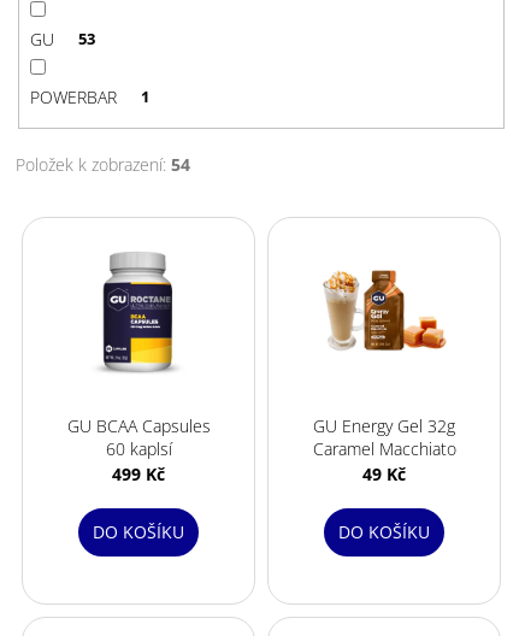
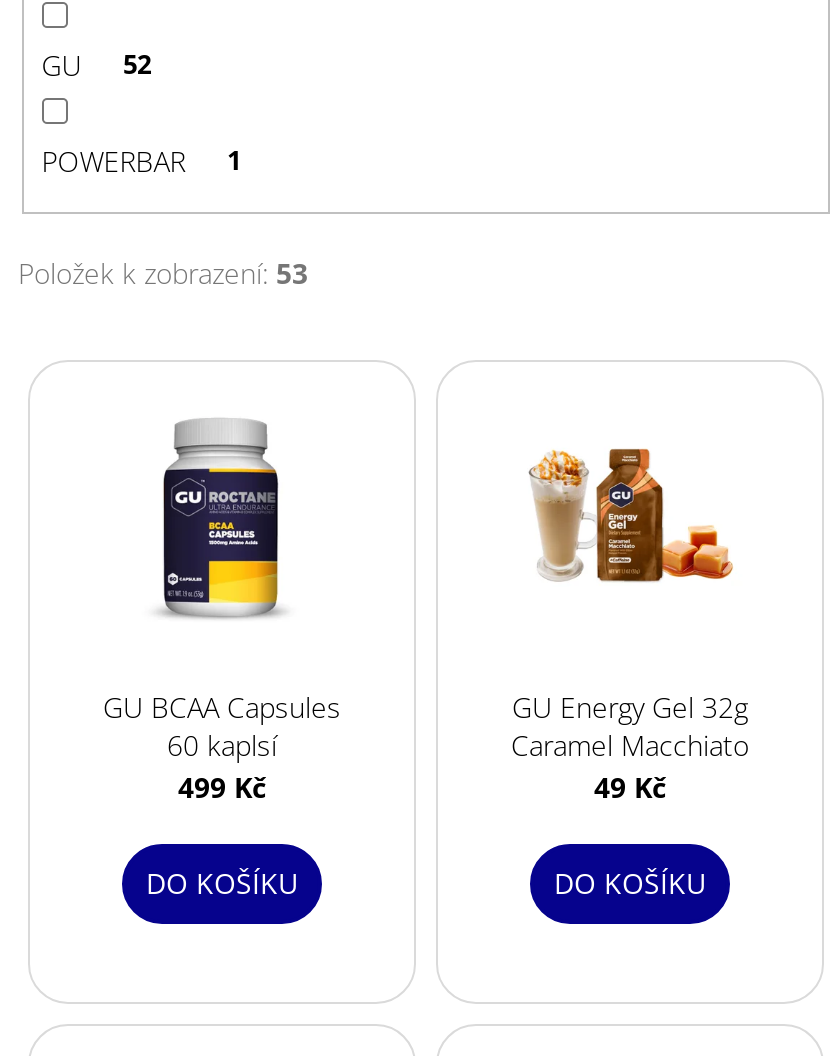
- GU 53
+ GU 52

- Položek k zobrazení: 54
+ Položek k zobrazení: 53
